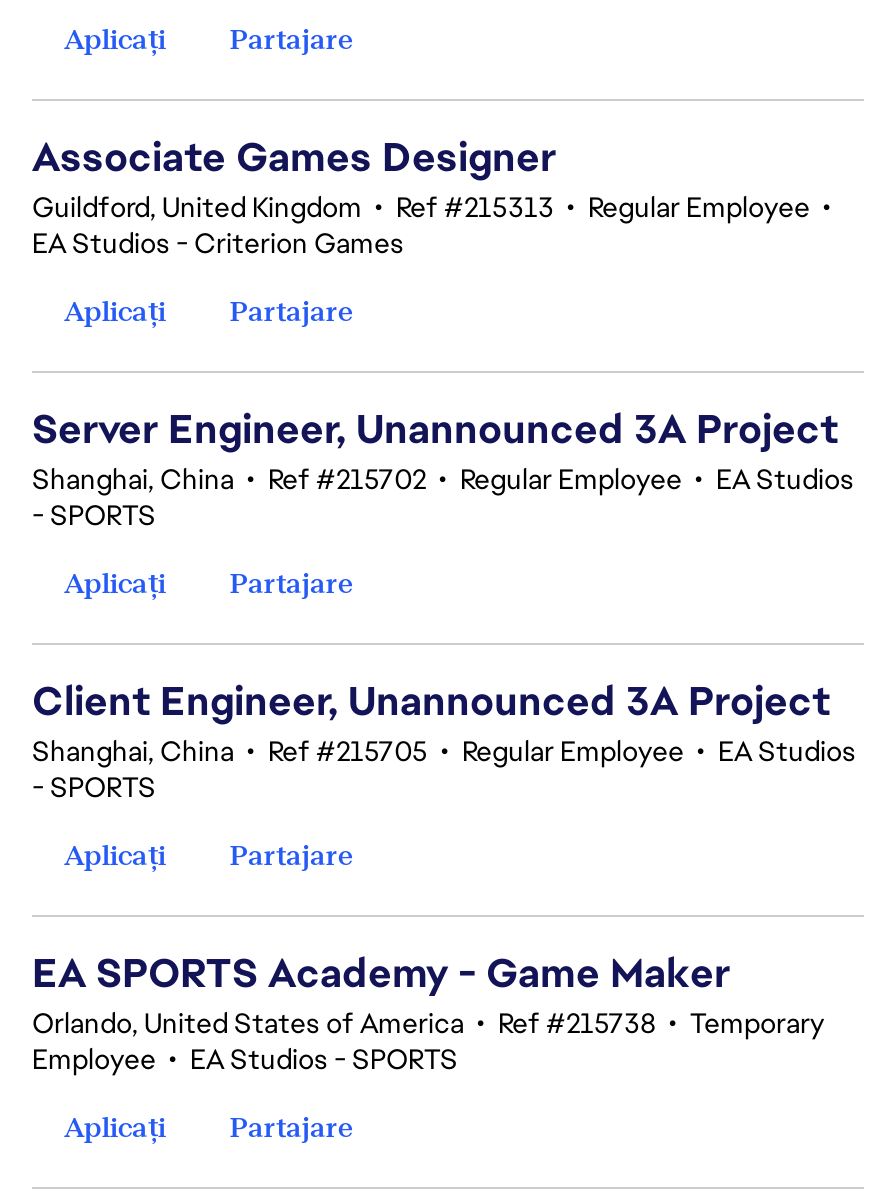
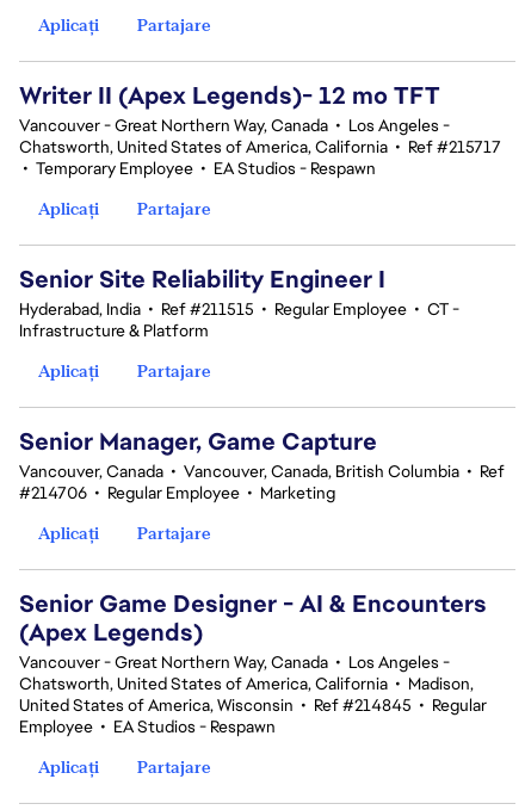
- Associate Games Designer
- Guildford, United Kingdom • Ref #215313 • Regular Employee •
- EA Studios - Criterion Games
+ Writer II (Apex Legends)- 12 mo TFT
+ Vancouver - Great Northern Way, Canada • Los Angeles -
+ Chatsworth, United States of America, California • Ref #215717
+ • Temporary Employee • EA Studios - Respawn

- Server Engineer, Unannounced 3A Project
- Shanghai, China • Ref #215702 • Regular Employee • EA Studios
- - SPORTS
+ Senior Site Reliability Engineer I
+ Hyderabad, India • Ref #211515 • Regular Employee • CT -
+ Infrastructure & Platform

- Client Engineer, Unannounced 3A Project
- Shanghai, China • Ref #215705 • Regular Employee • EA Studios
- - SPORTS
+ Senior Manager, Game Capture
+ Vancouver, Canada • Vancouver, Canada, British Columbia • Ref
+ #214706 • Regular Employee • Marketing

- EA SPORTS Academy - Game Maker
- Orlando, United States of America • Ref #215738 • Temporary
- Employee • EA Studios - SPORTS
+ Senior Game Designer - AI & Encounters
+ (Apex Legends)
+ Vancouver - Great Northern Way, Canada • Los Angeles -
+ Chatsworth, United States of America, California • Madison,
+ United States of America, Wisconsin • Ref #214845 • Regular
+ Employee • EA Studios - Respawn
